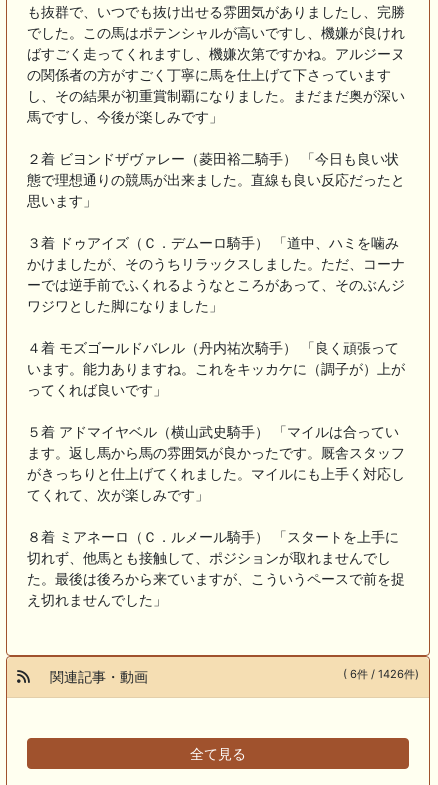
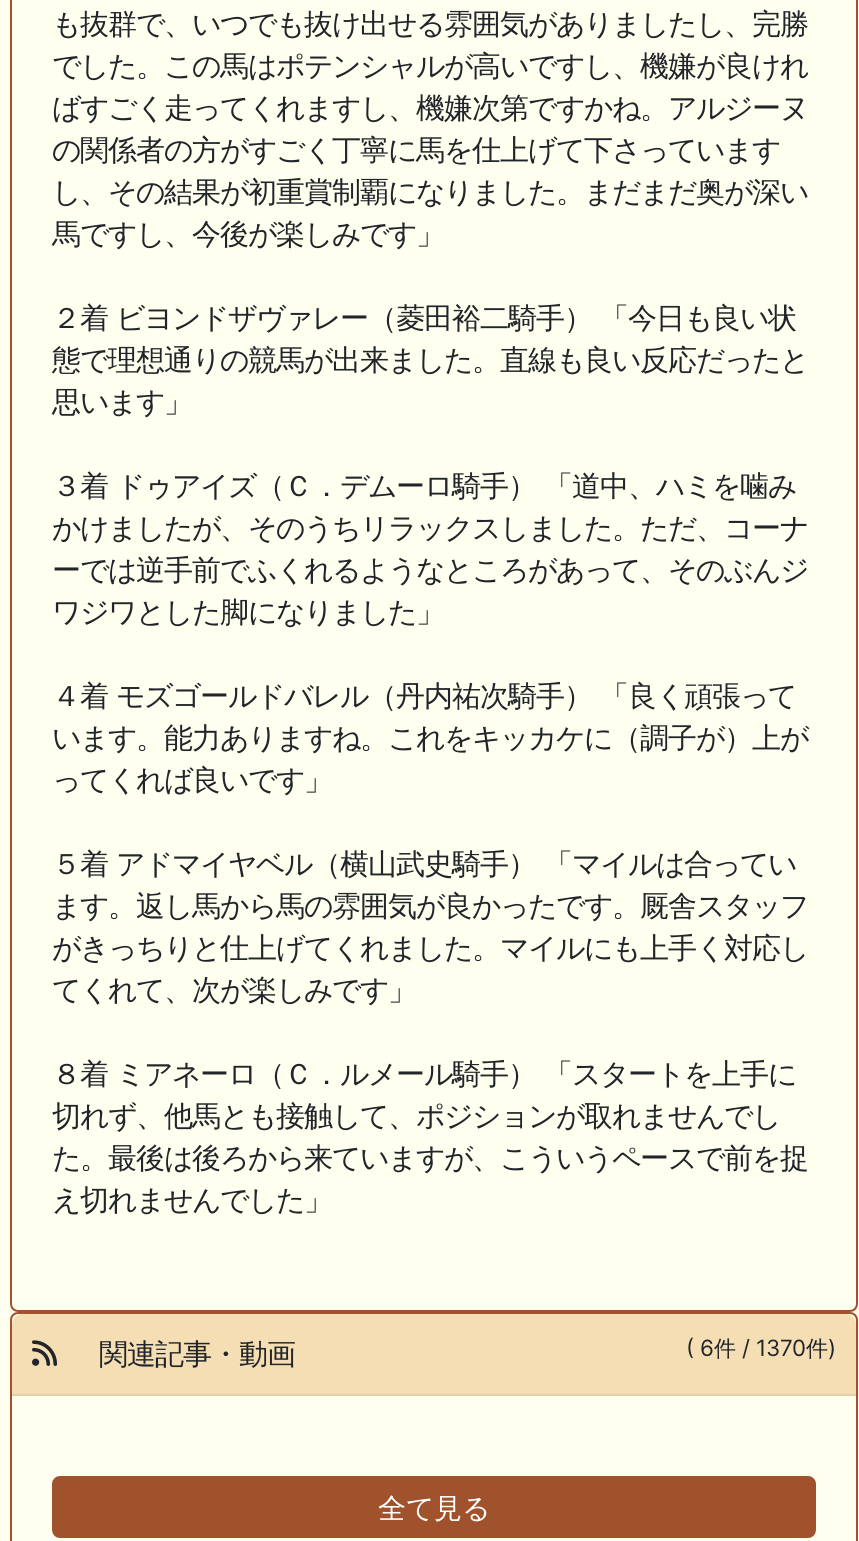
- ( 6件 / 1426件)
+ ( 6件 / 1370件)
